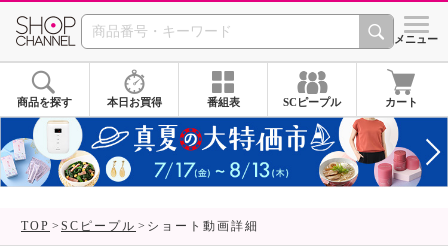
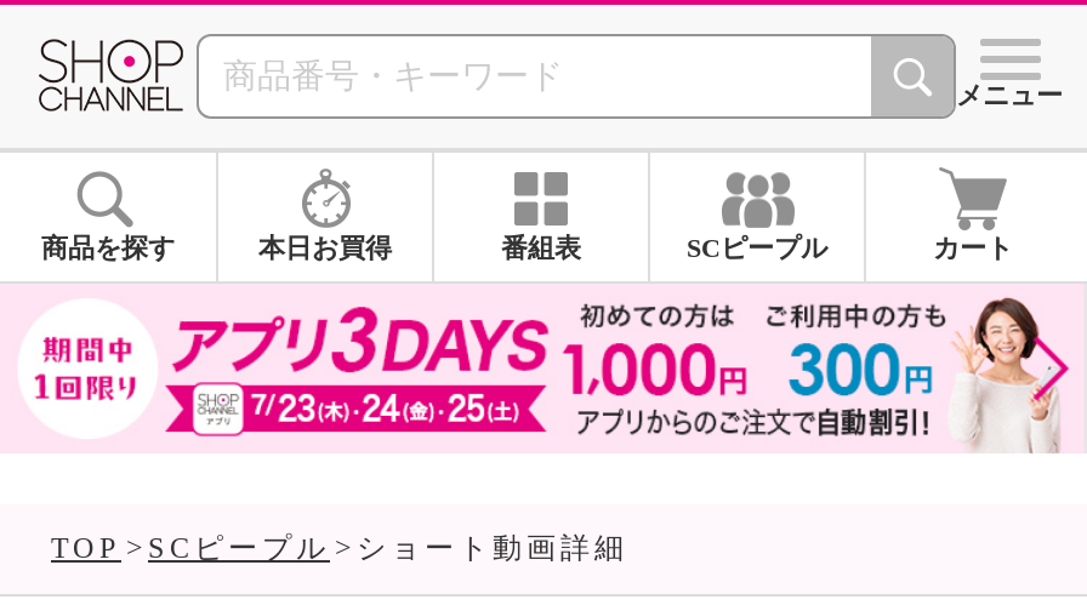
- [image]
+ [image]
